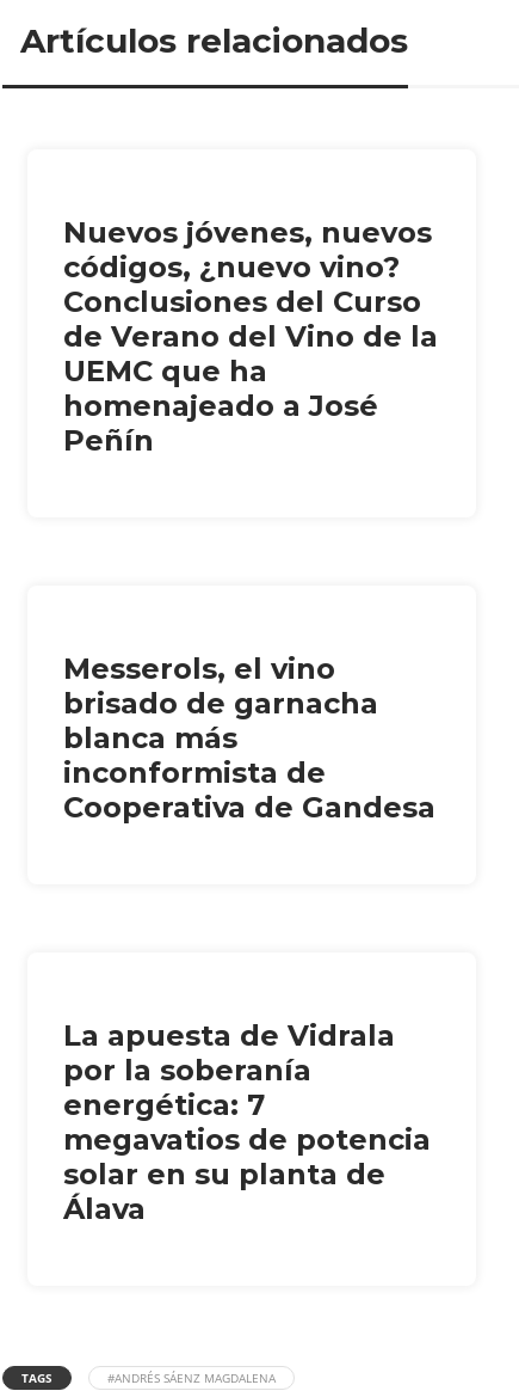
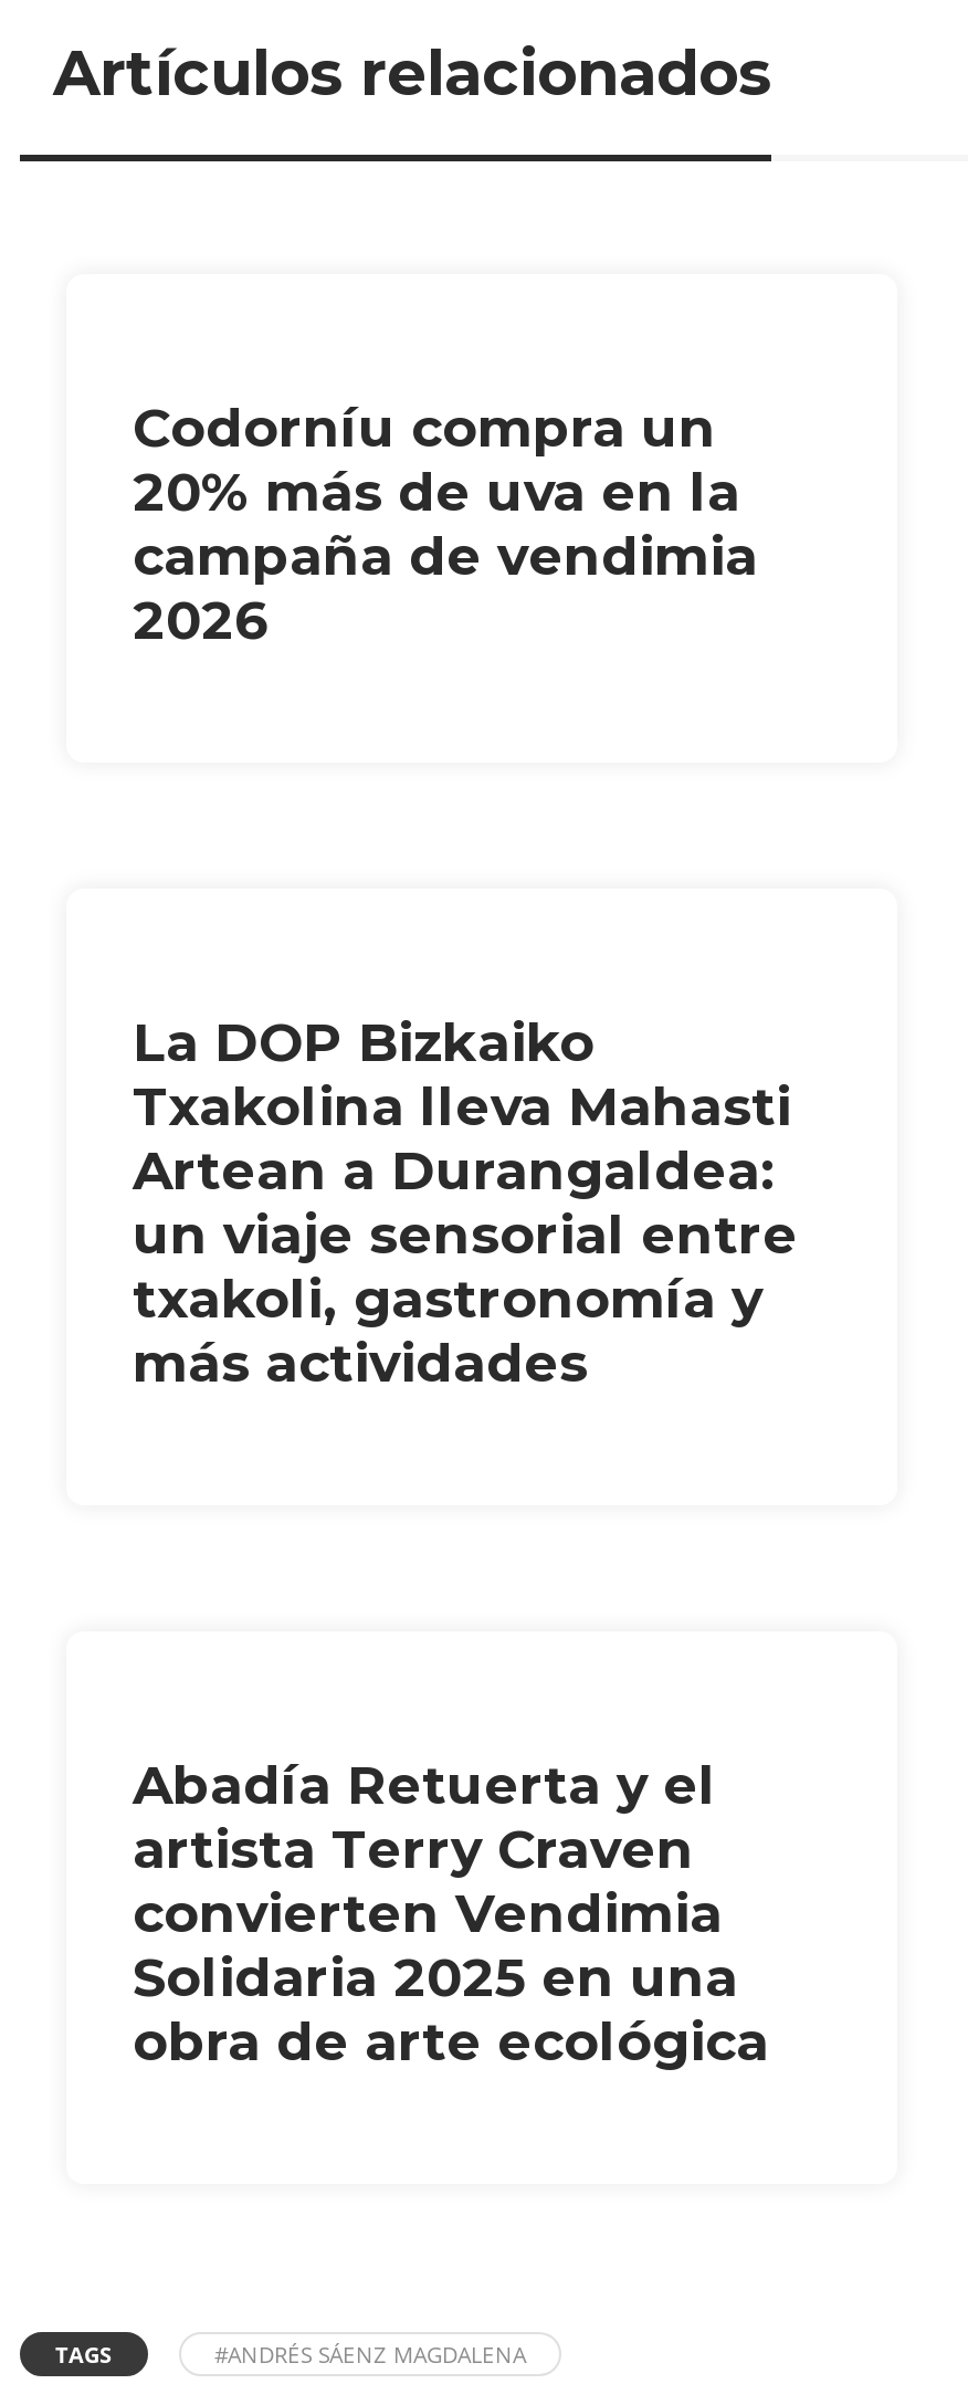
- Nuevos jóvenes, nuevos
- códigos, ¿nuevo vino?
- Conclusiones del Curso
- de Verano del Vino de la
- UEMC que ha
- homenajeado a José
- Peñín
+ Codorníu compra un
+ 20% más de uva en la
+ campaña de vendimia
+ 2026

- Messerols, el vino
- brisado de garnacha
- blanca más
- inconformista de
- Cooperativa de Gandesa
+ La DOP Bizkaiko
+ Txakolina lleva Mahasti
+ Artean a Durangaldea:
+ un viaje sensorial entre
+ txakoli, gastronomía y
+ más actividades

- La apuesta de Vidrala
- por la soberanía
- energética: 7
- megavatios de potencia
- solar en su planta de
- Álava
+ Abadía Retuerta y el
+ artista Terry Craven
+ convierten Vendimia
+ Solidaria 2025 en una
+ obra de arte ecológica
